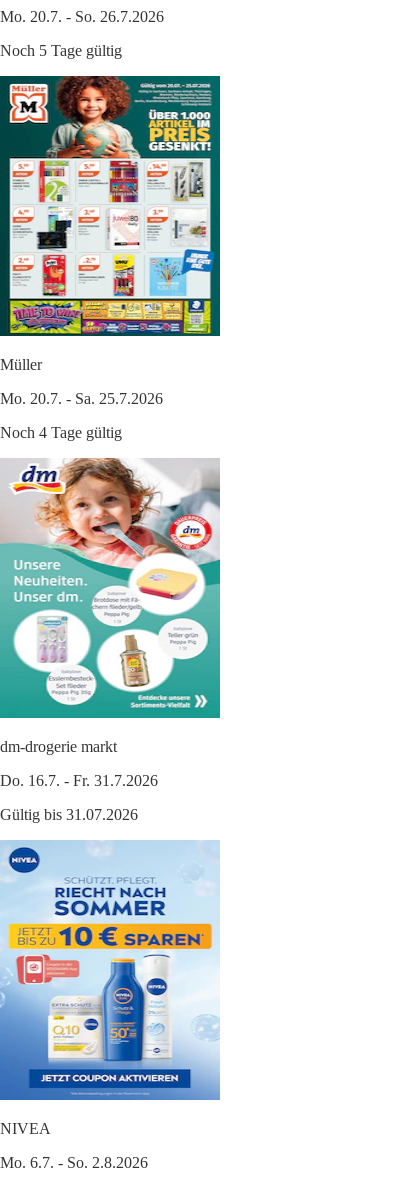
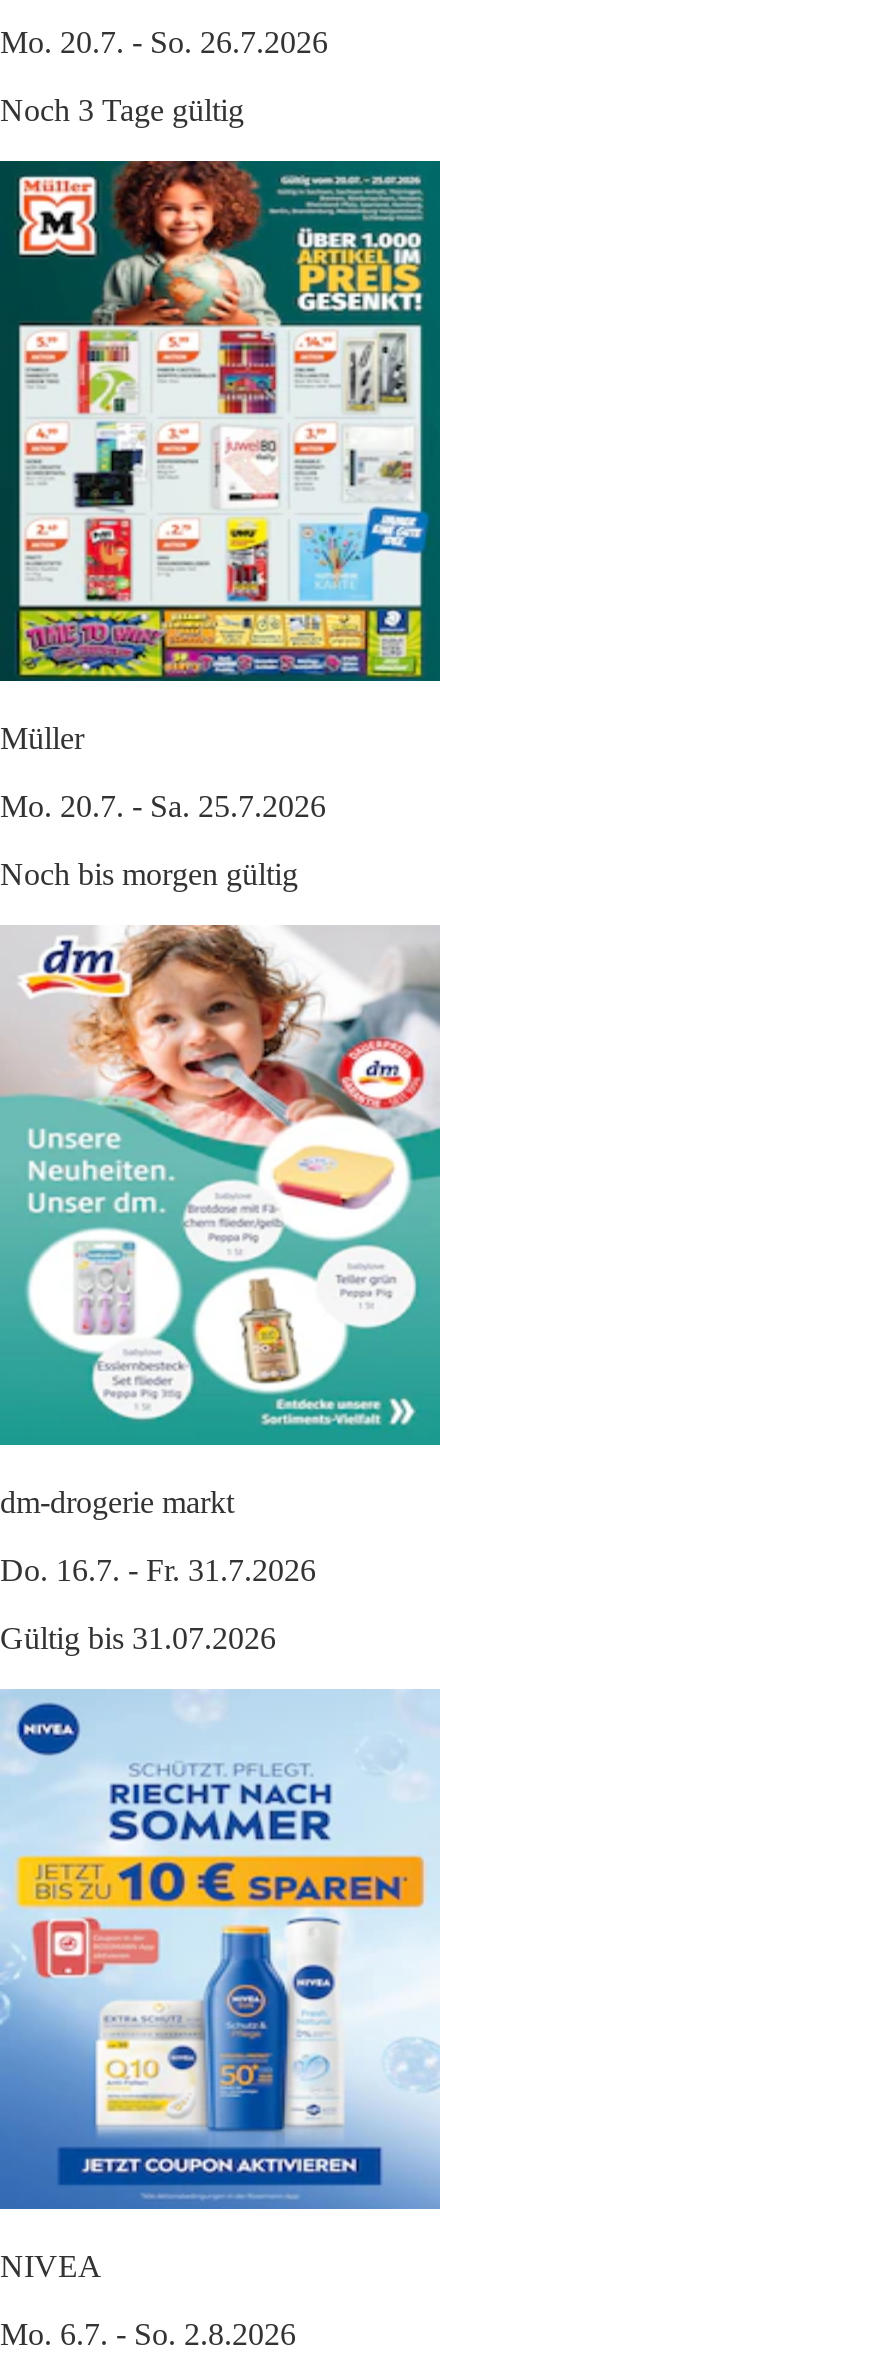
- Noch 5 Tage gültig
+ Noch 3 Tage gültig

- Noch 4 Tage gültig
+ Noch bis morgen gültig
